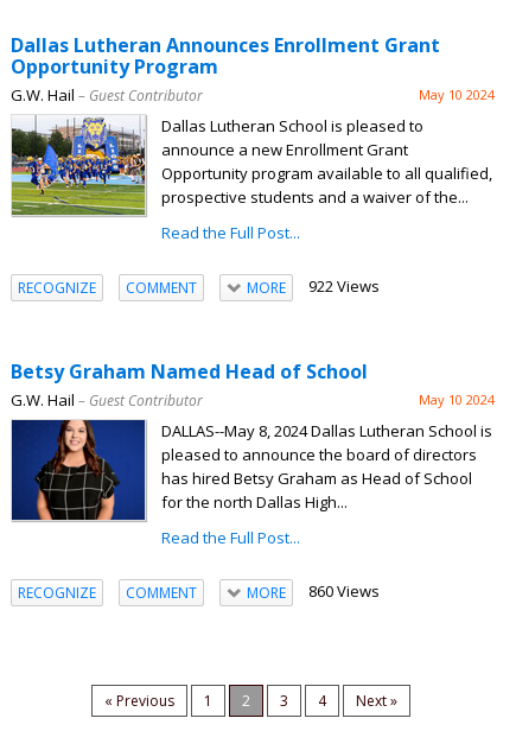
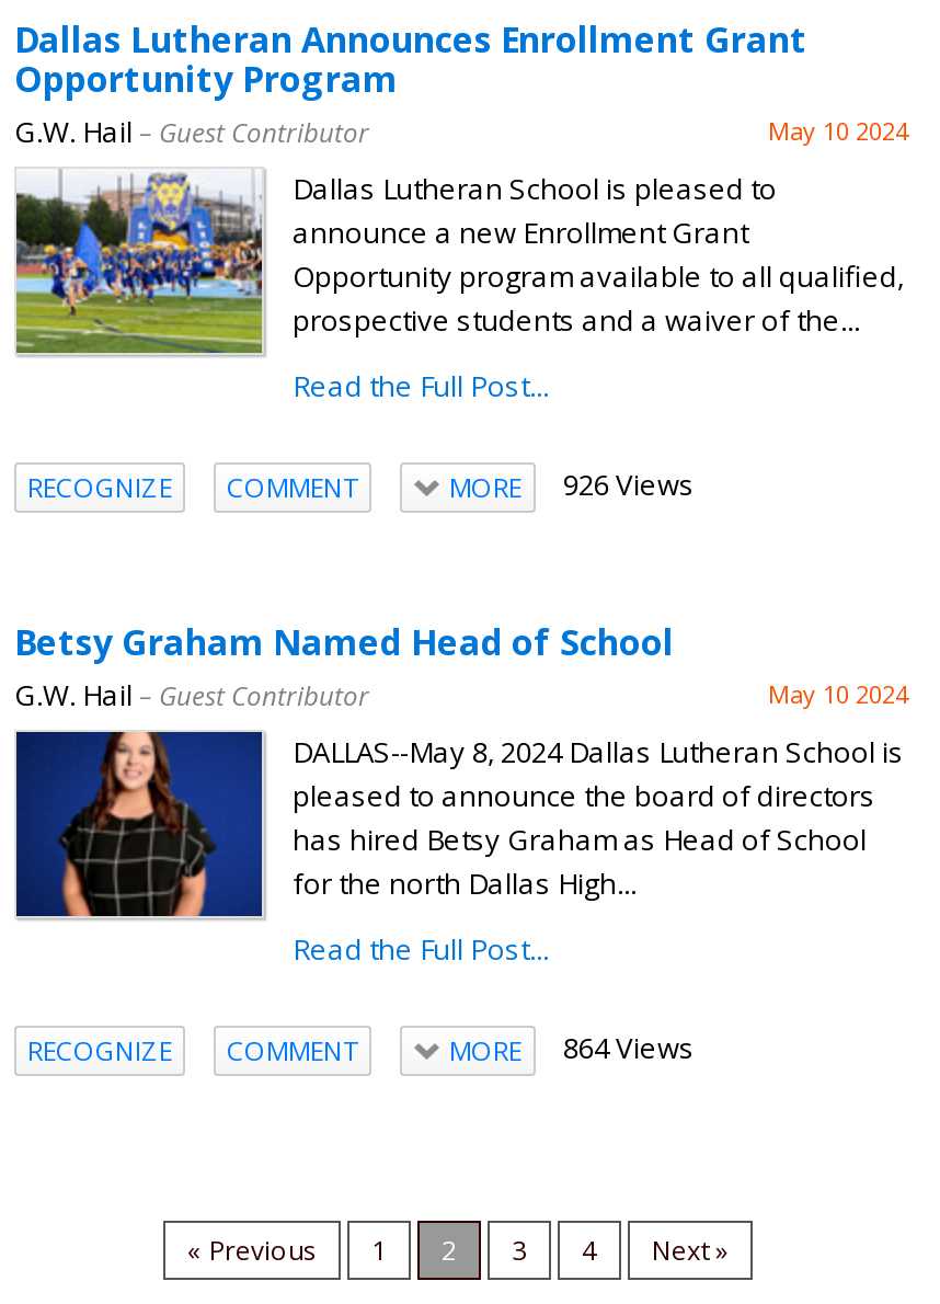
- MORE 922 Views
+ MORE 926 Views

- MORE 860 Views
+ MORE 864 Views
